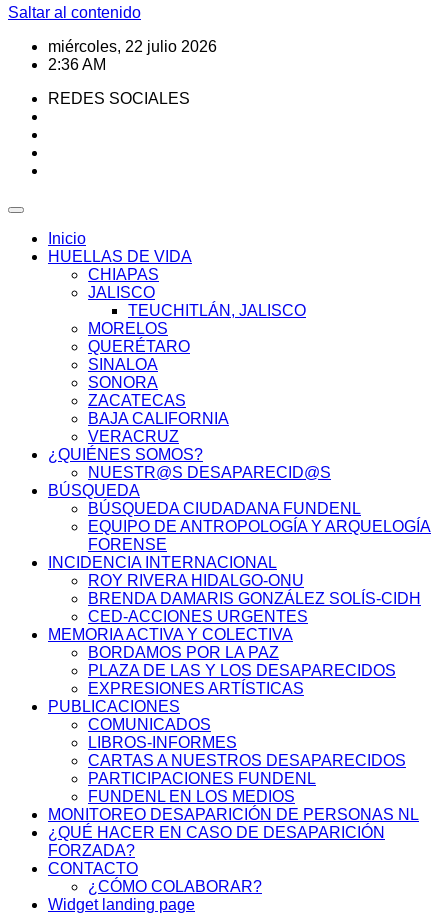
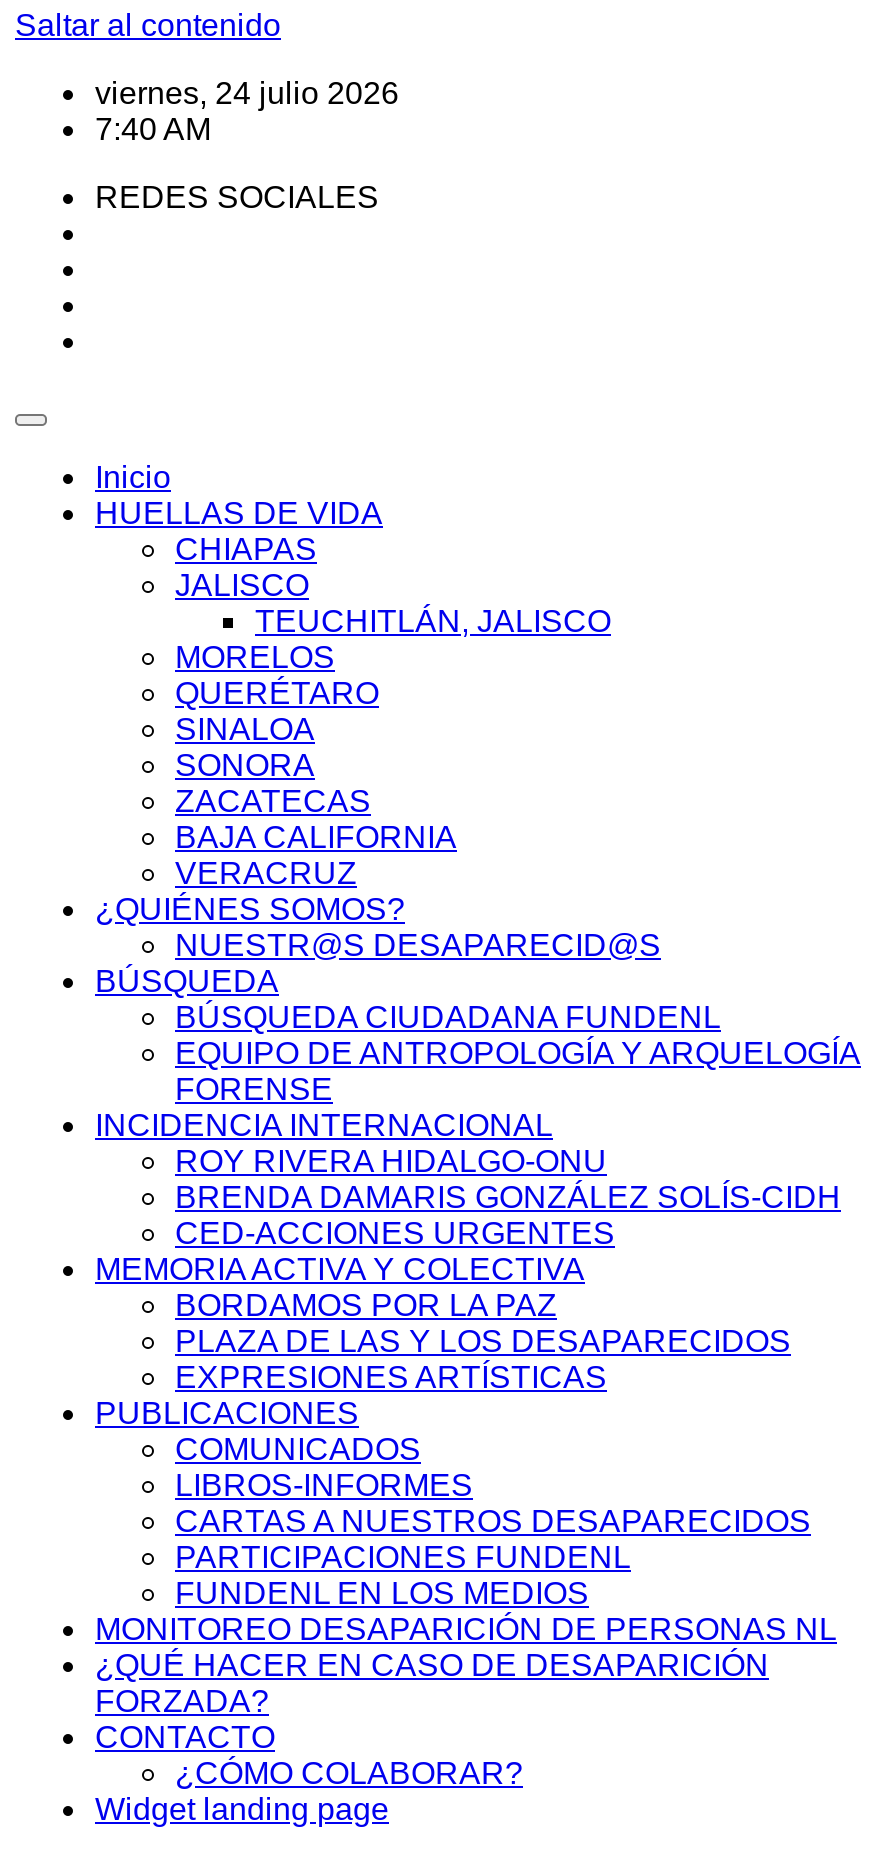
- miércoles, 22 julio 2026
+ viernes, 24 julio 2026

- 2:36 AM
+ 7:40 AM
